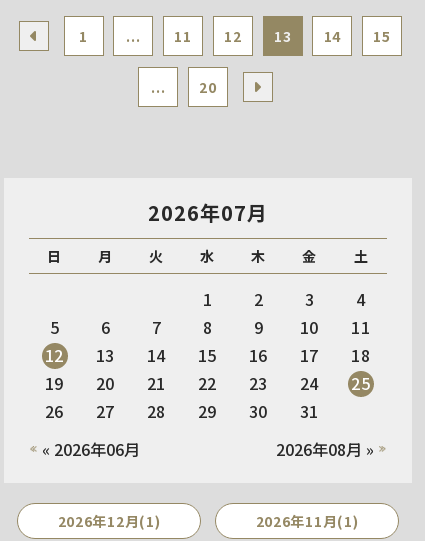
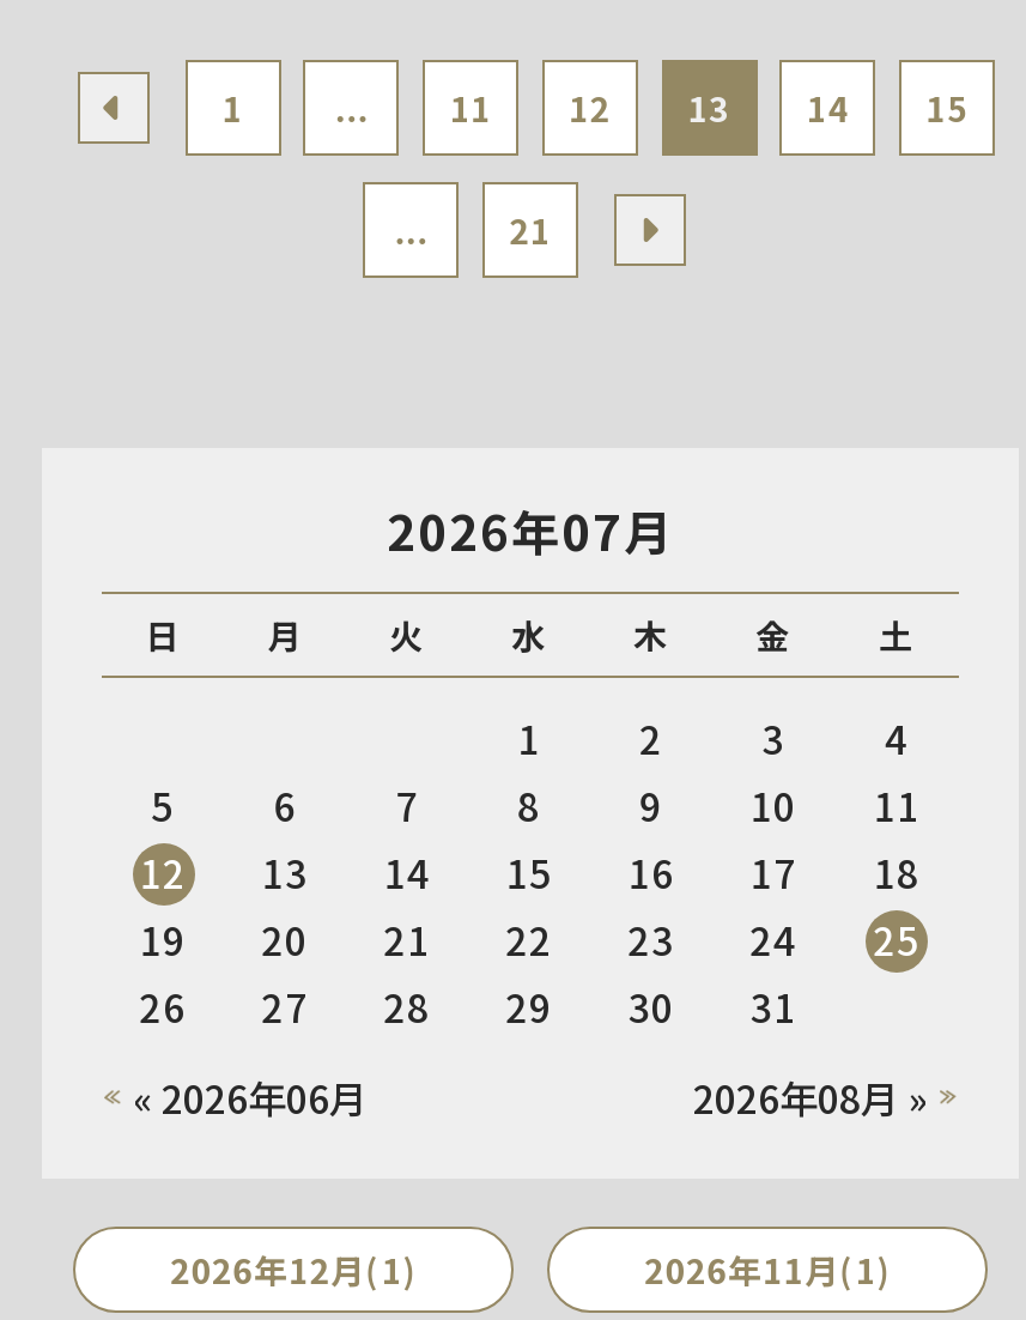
- 20
+ 21
